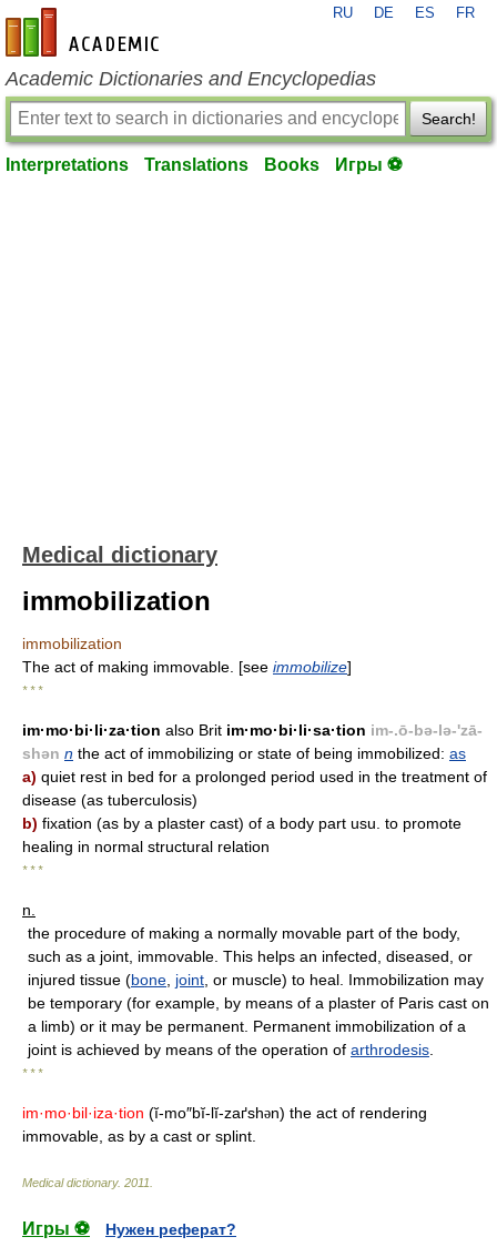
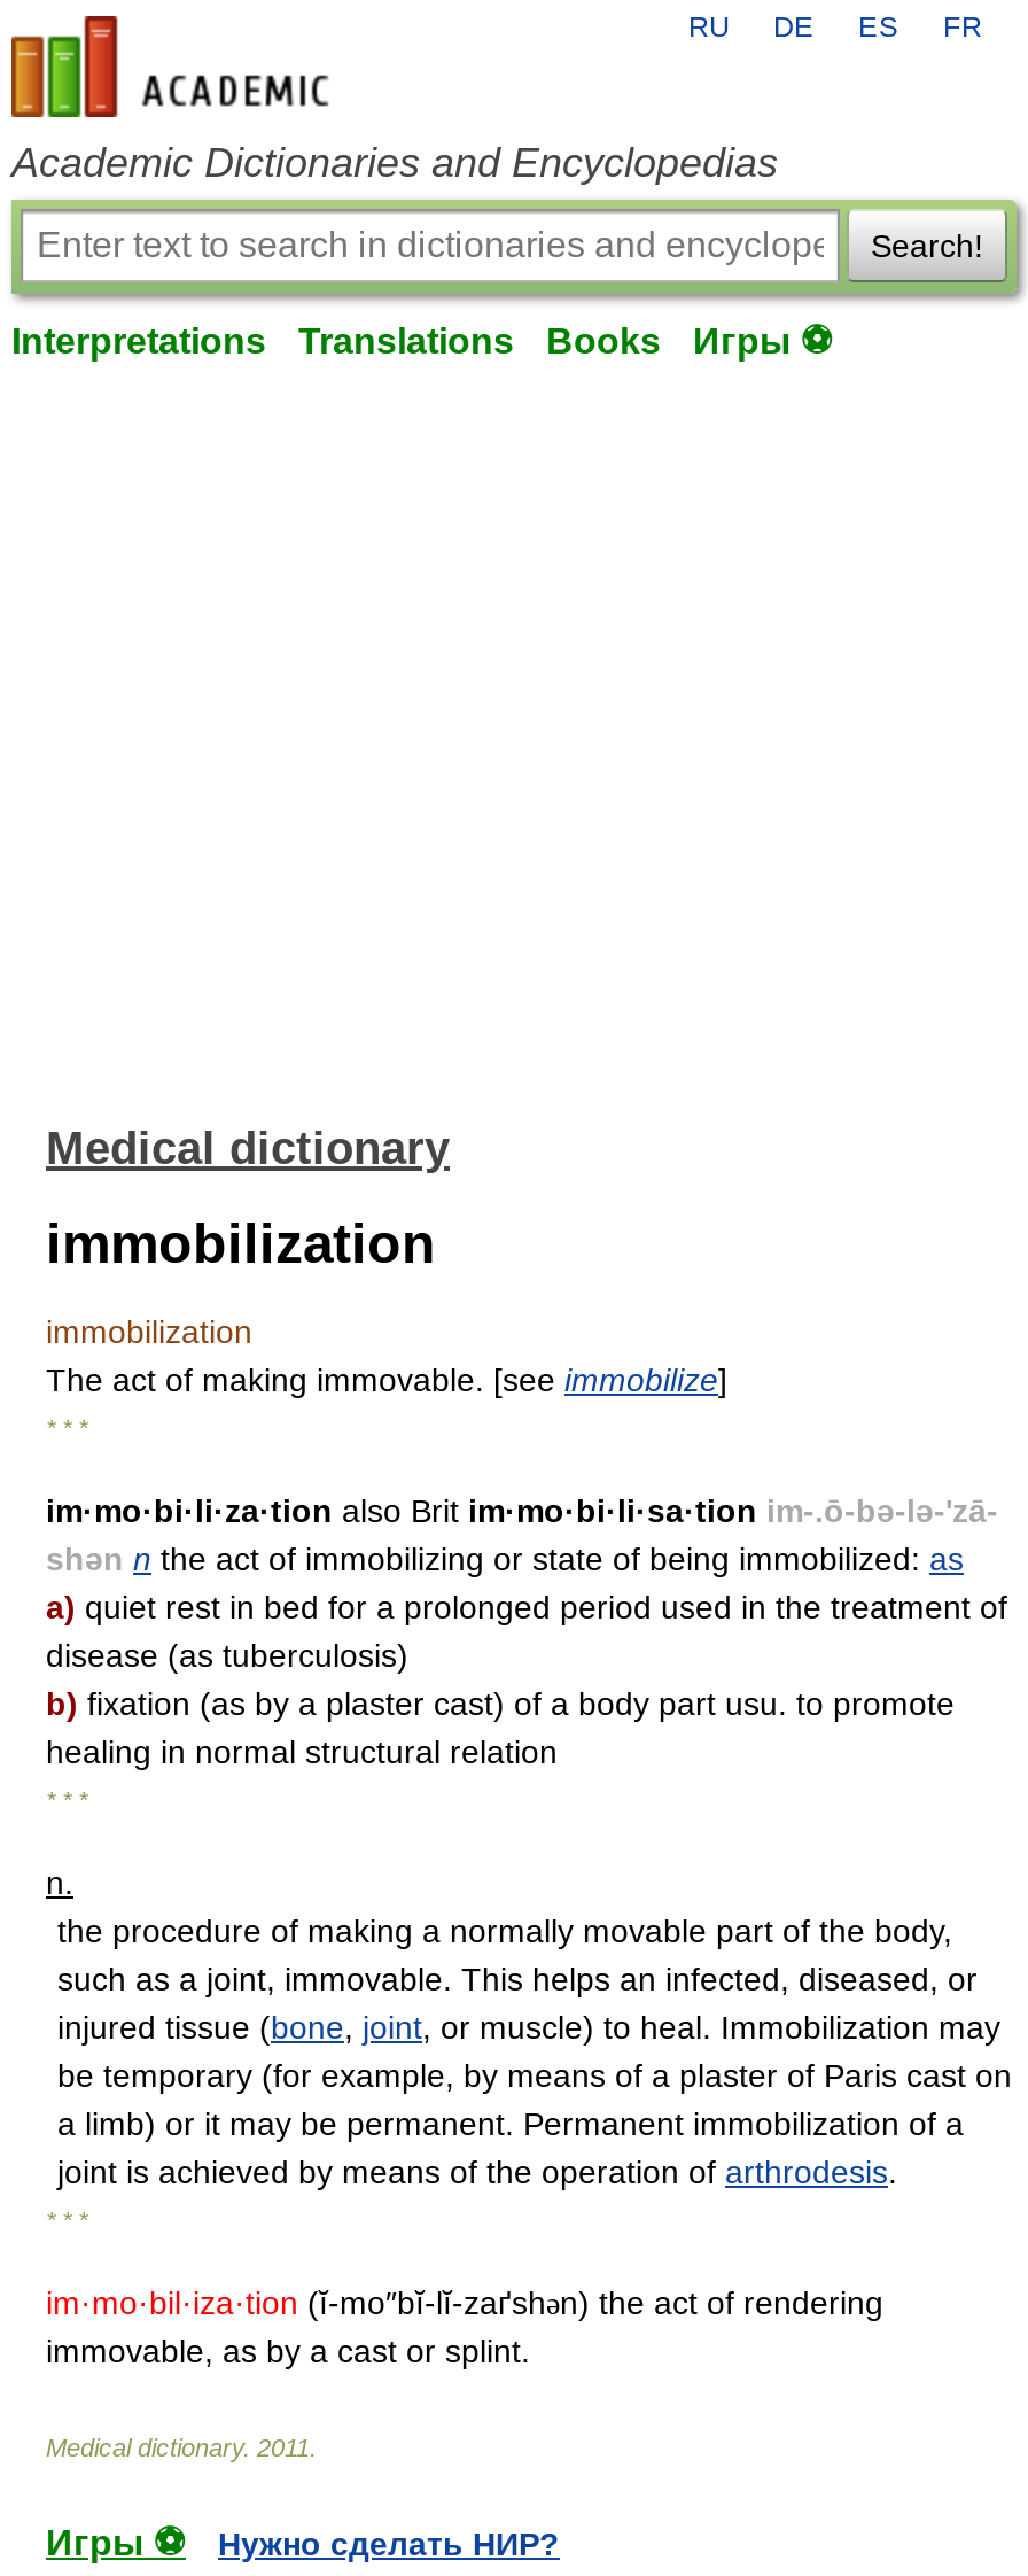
- Нужен реферат?
+ Нужно сделать НИР?
